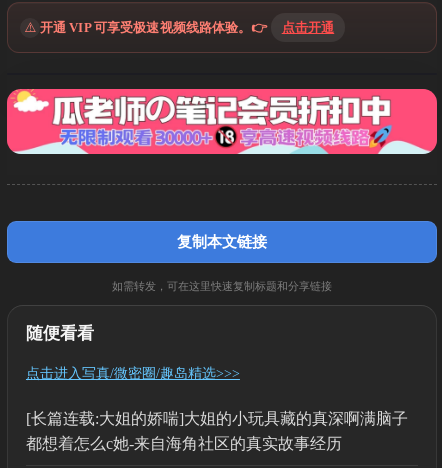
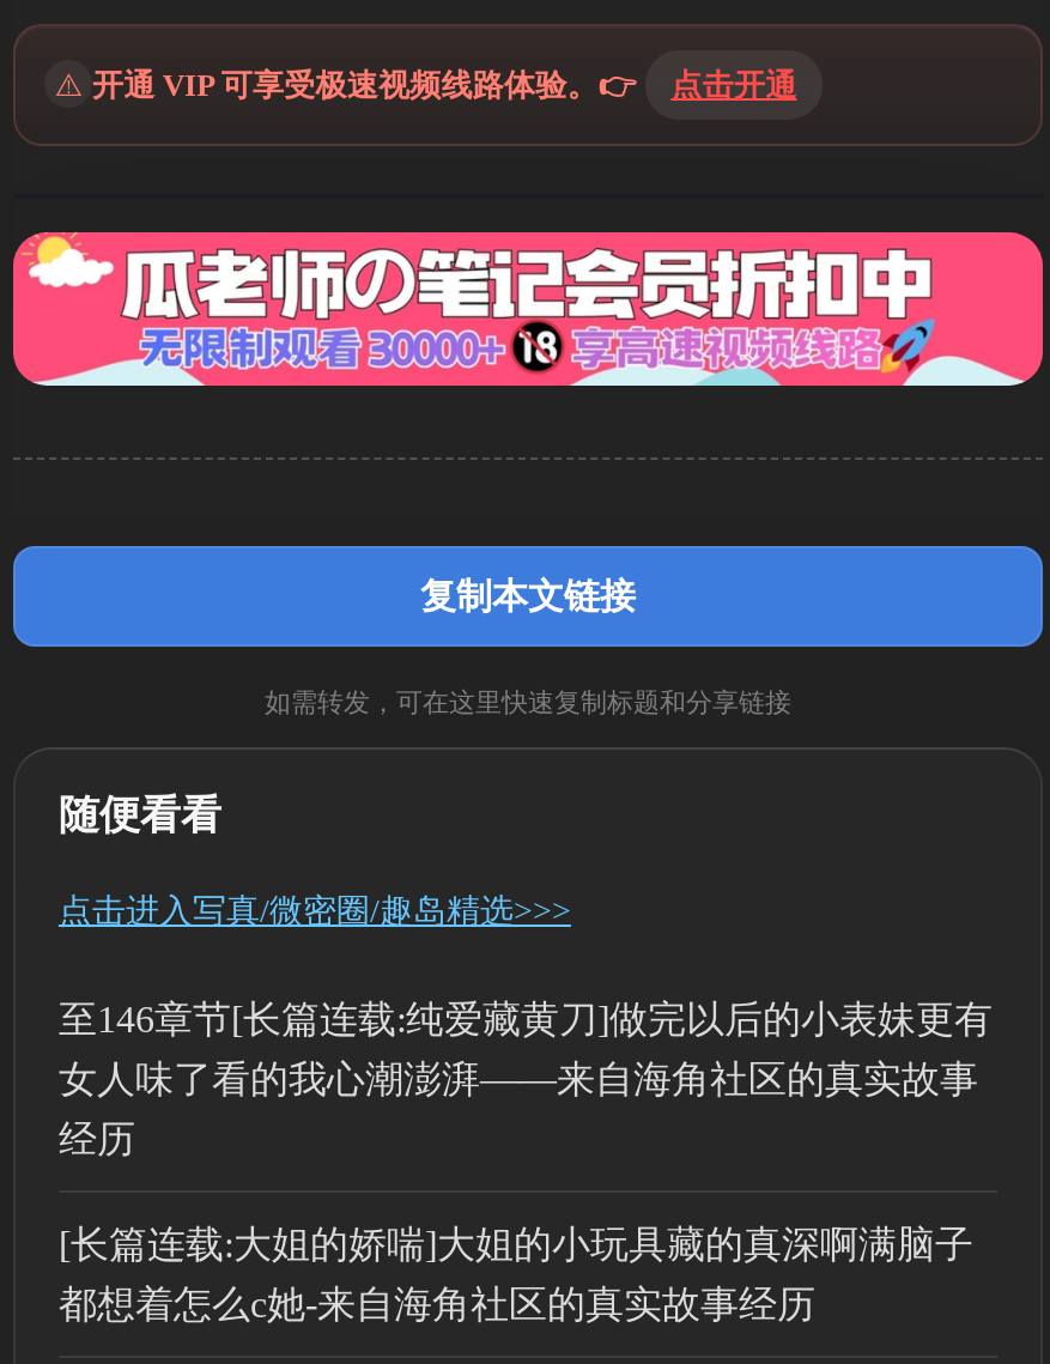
+ 至146章节[长篇连载:纯爱藏黄刀]做完以后的小表妹更有
+ 女人味了看的我心潮澎湃——来自海角社区的真实故事
+ 经历
